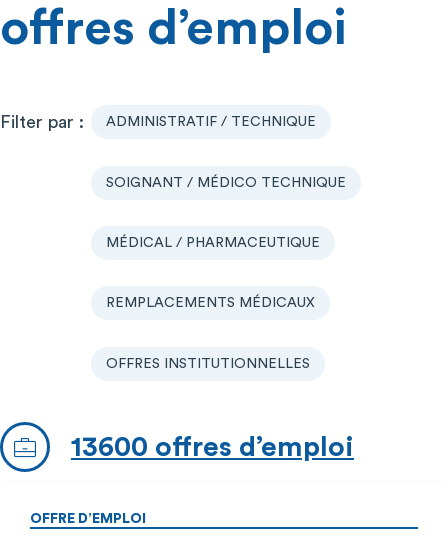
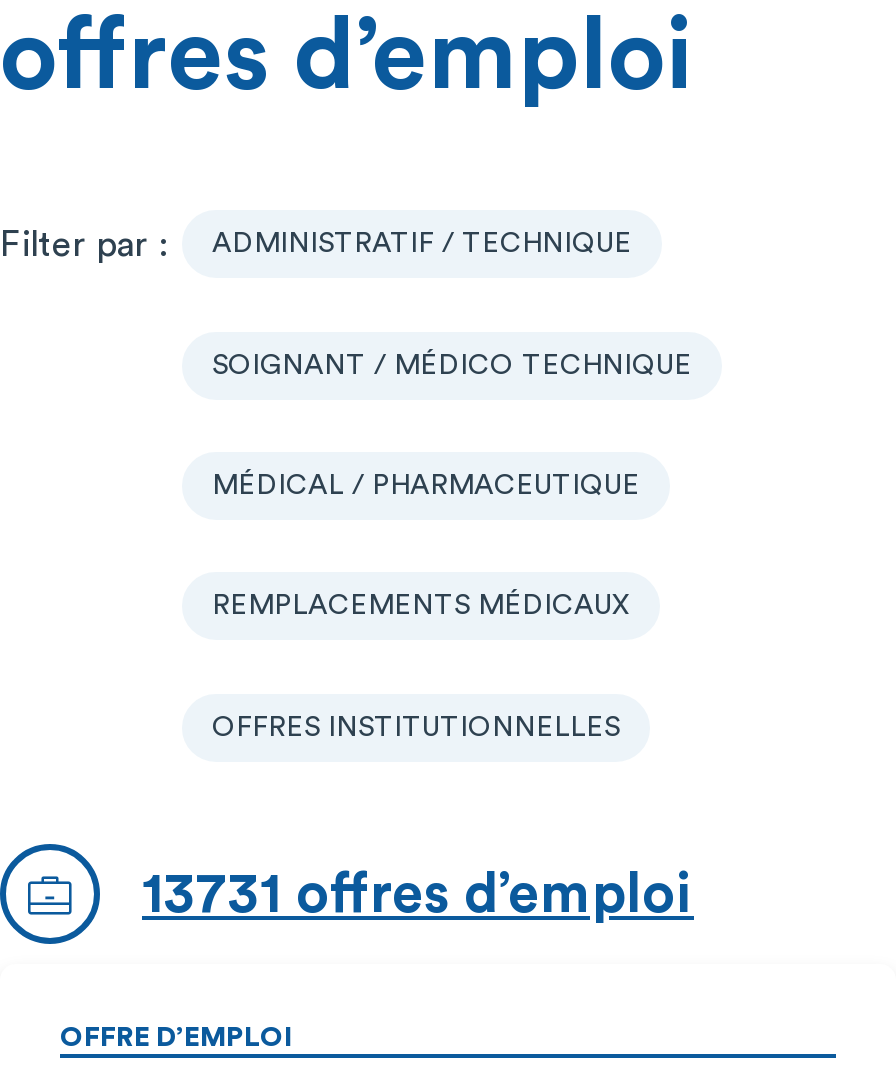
- 13600 offres d’emploi
+ 13731 offres d’emploi
